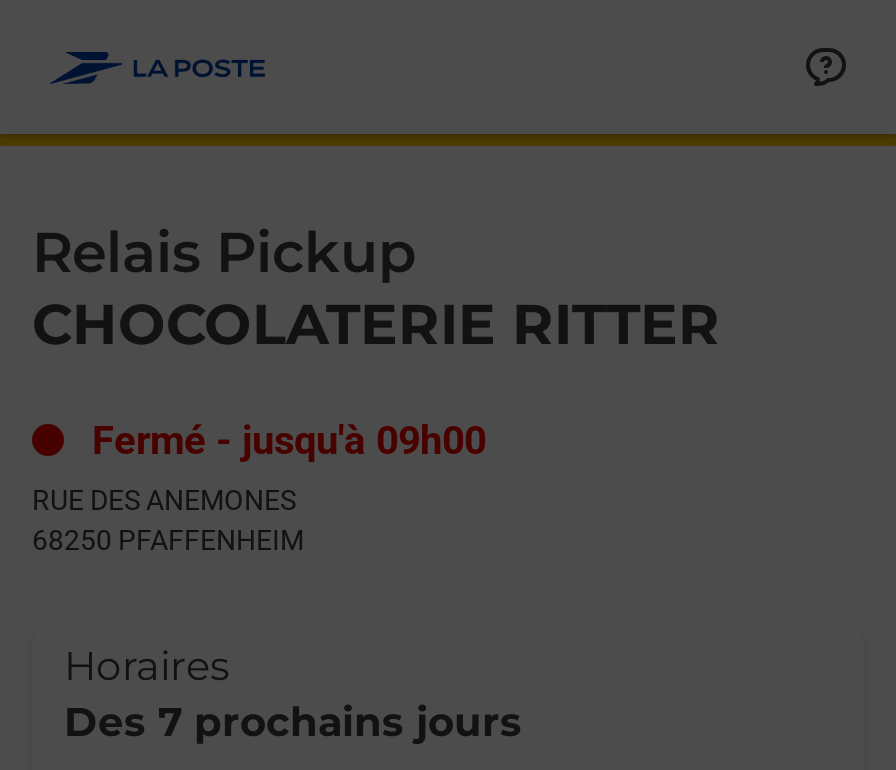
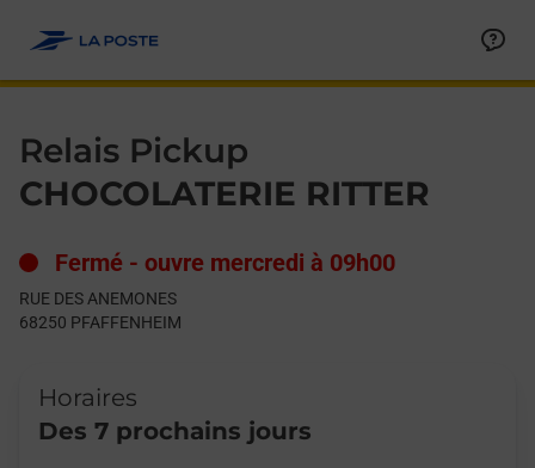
- Fermé - jusqu'à 09h00
+ Fermé - ouvre mercredi à 09h00
